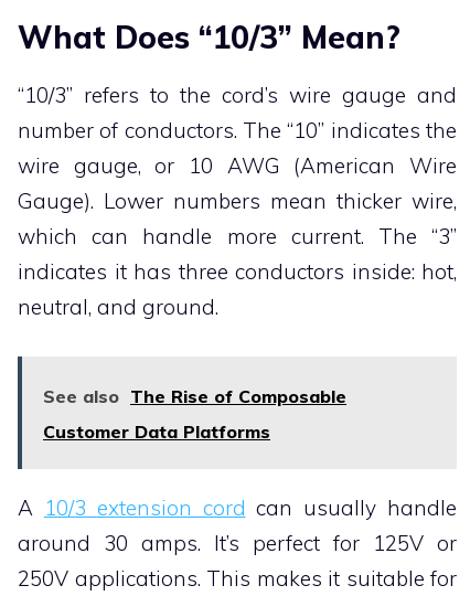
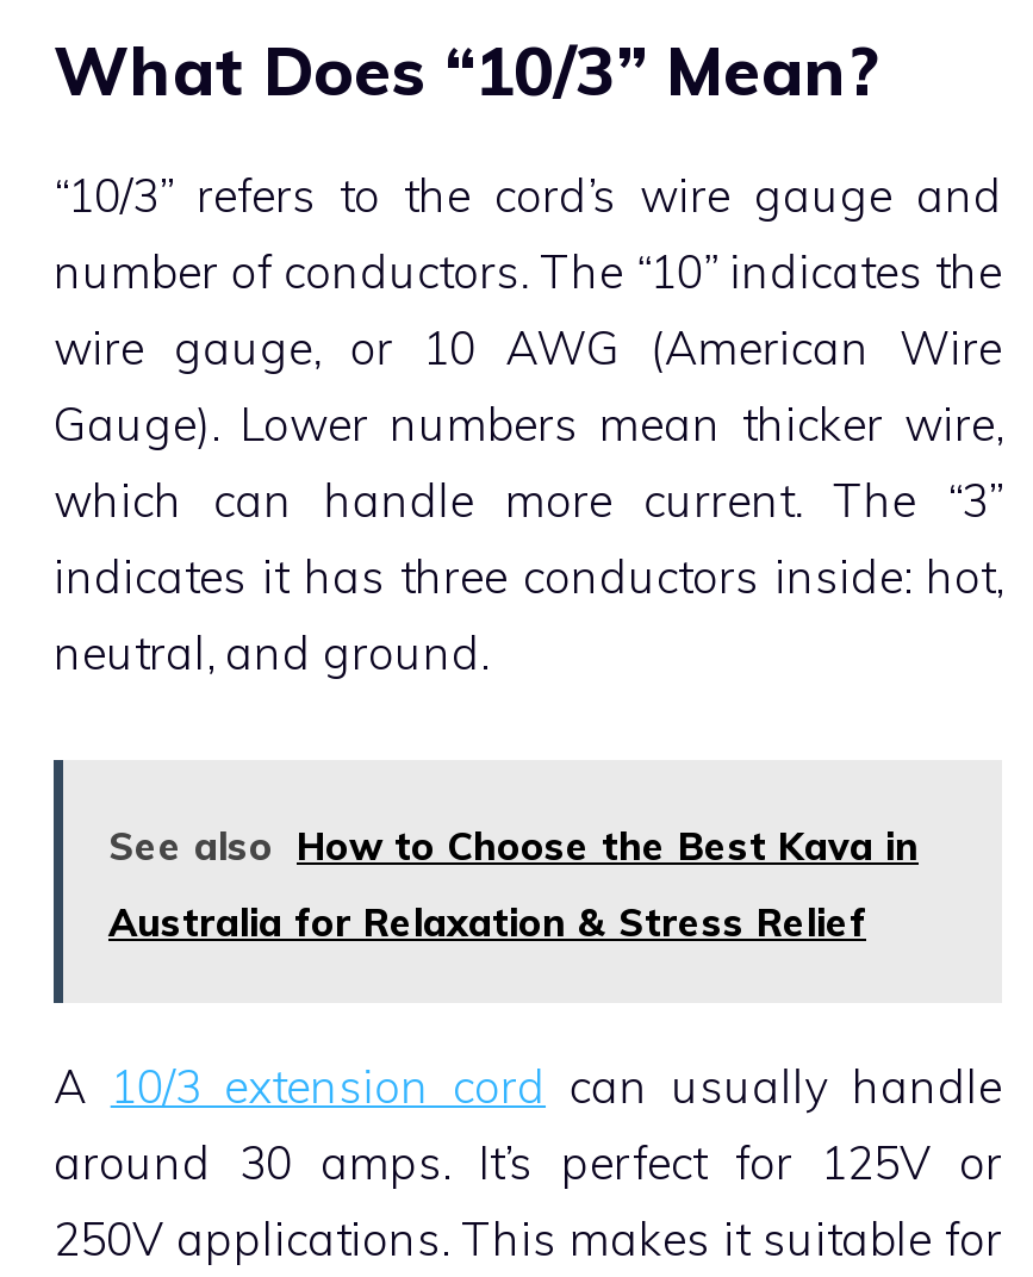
- See also The Rise of Composable
+ See also How to Choose the Best Kava in

- Customer Data Platforms
+ Australia for Relaxation & Stress Relief
